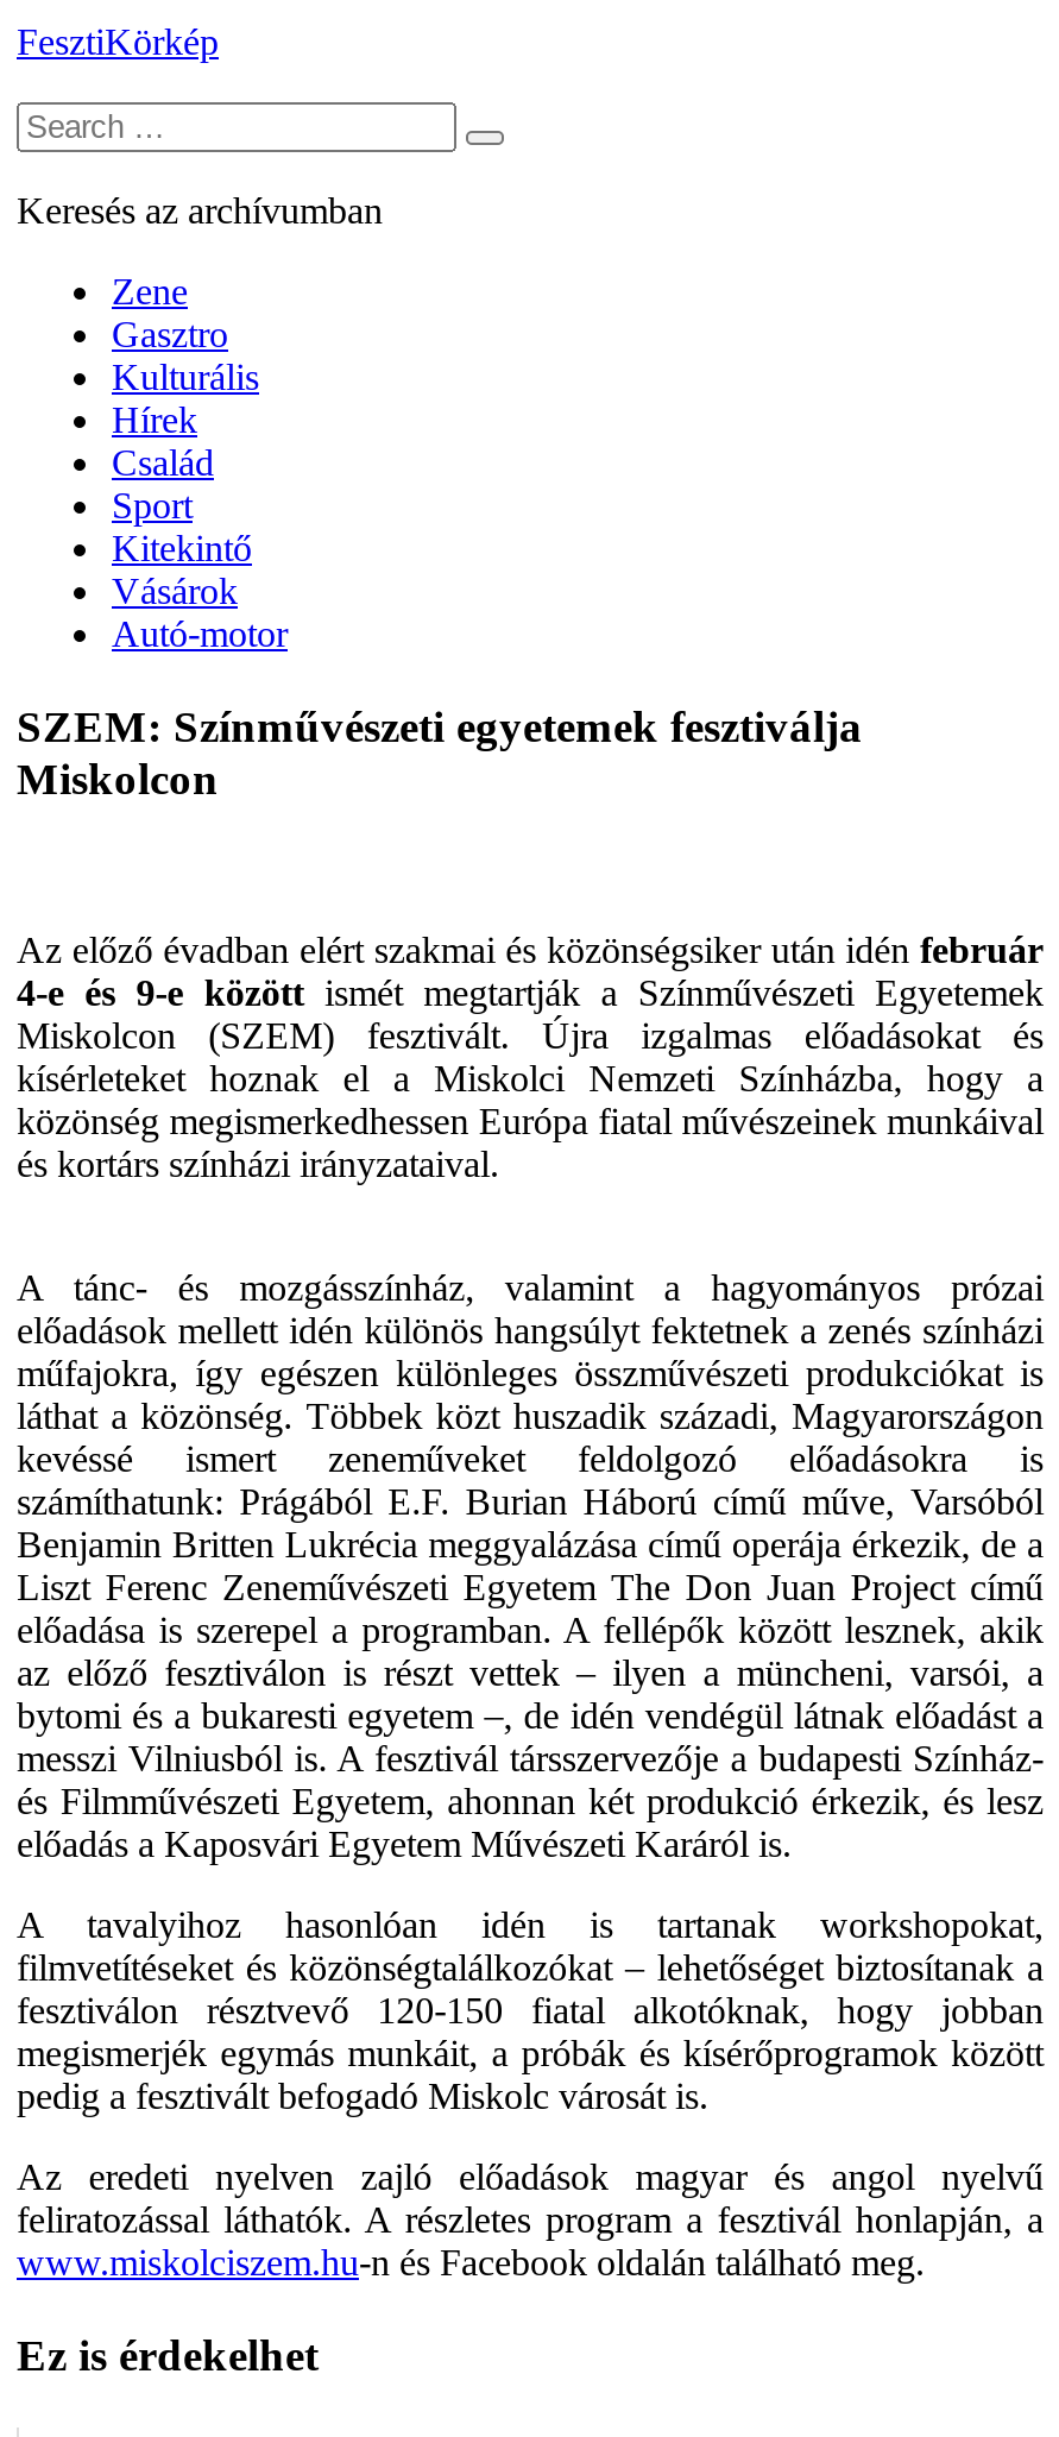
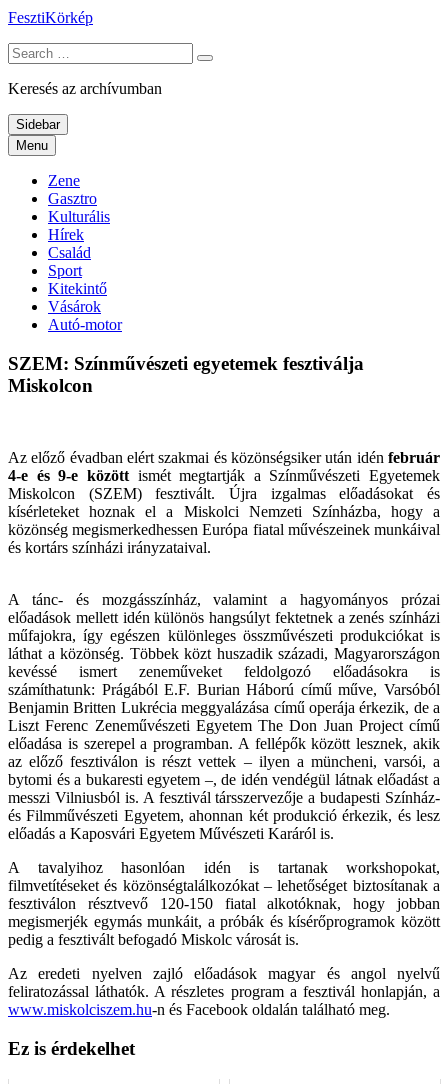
+ Sidebar
+ Menu
